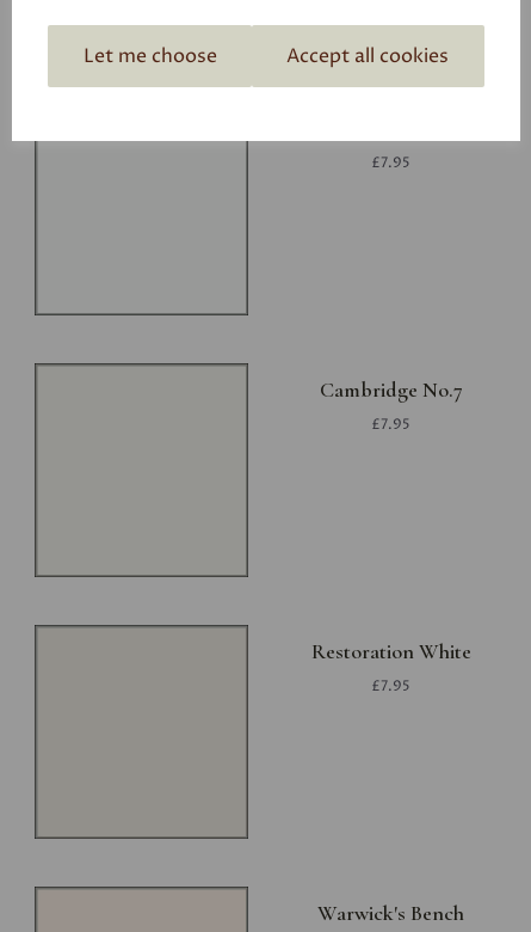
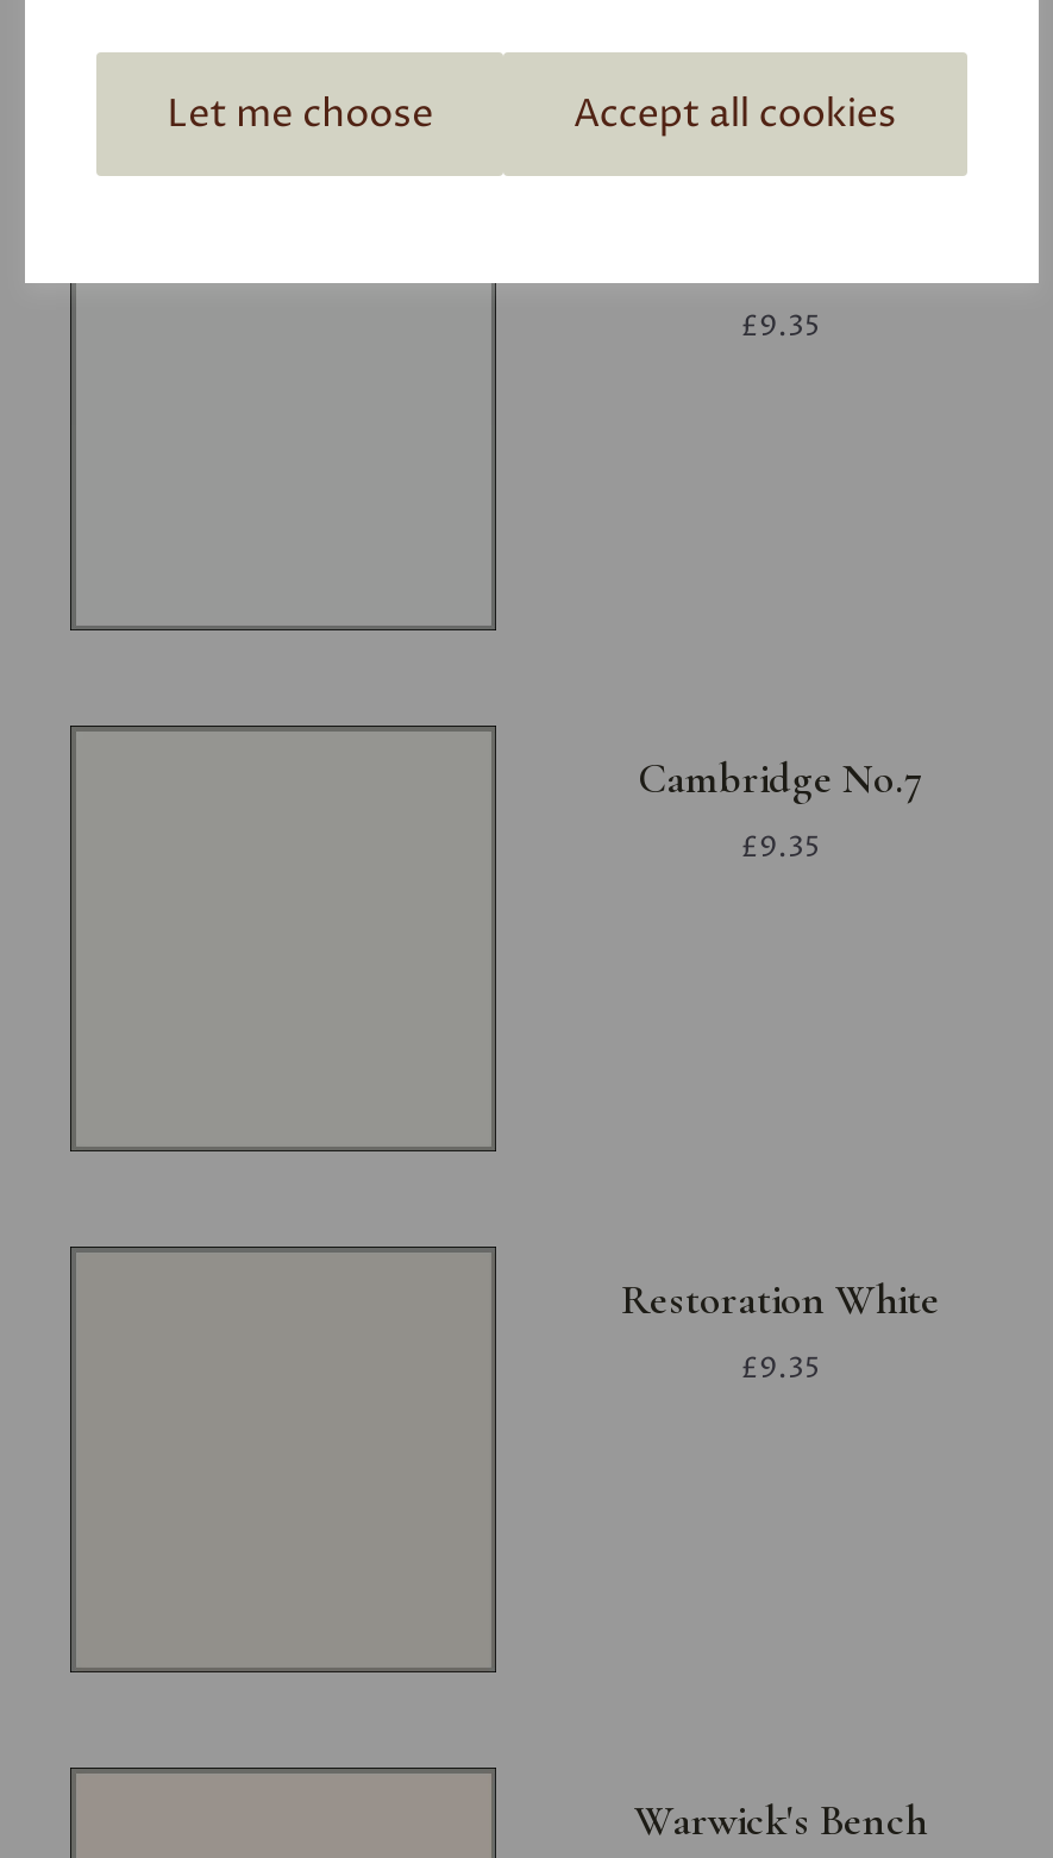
- £7.95
+ £9.35

- £7.95
+ £9.35

- £7.95
+ £9.35
